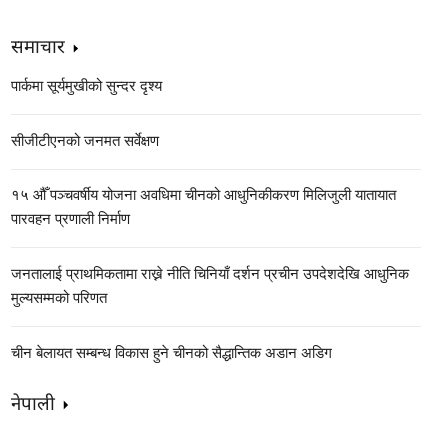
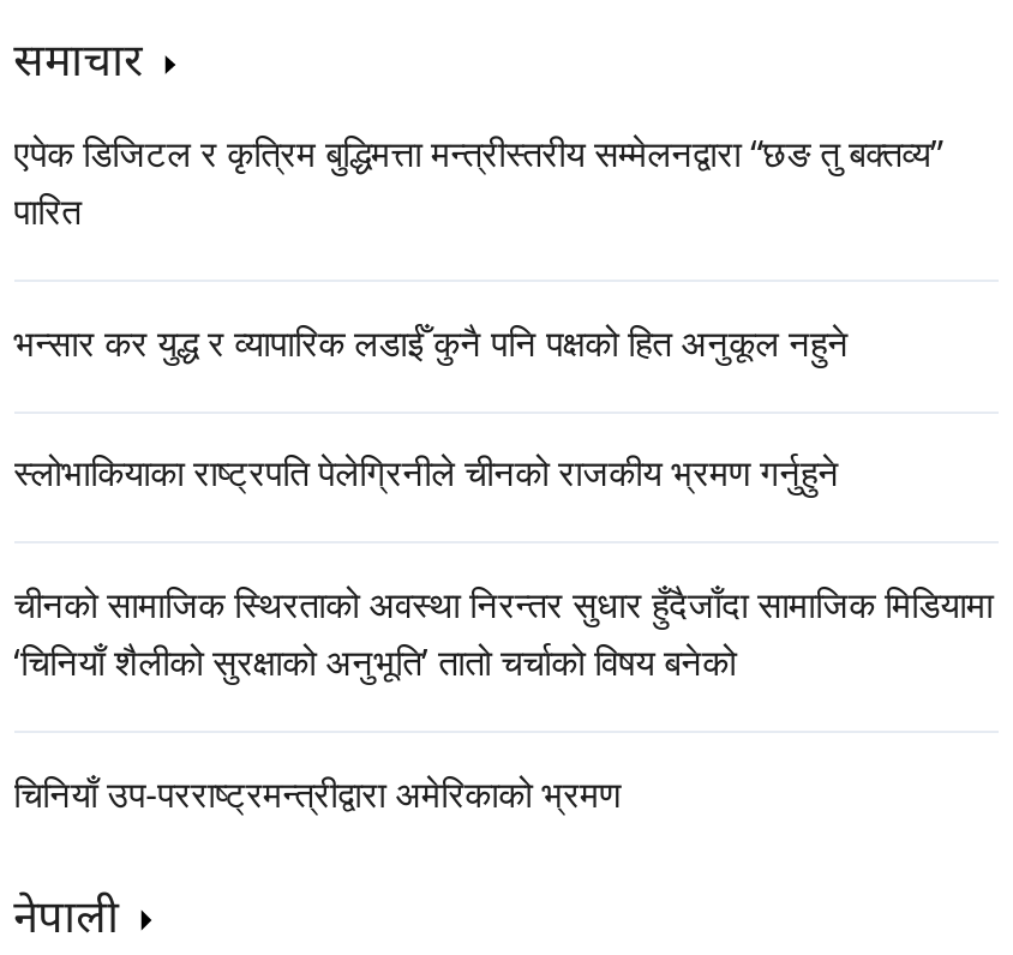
- पार्कमा सूर्यमुखीको सुन्दर दृश्य
+ एपेक डिजिटल र कृत्रिम बुद्धिमत्ता मन्त्रीस्तरीय सम्मेलनद्वारा “छङ तु बक्तव्य”
+ पारित

- सीजीटीएनको जनमत सर्वेक्षण
+ भन्सार कर युद्ध र व्यापारिक लडाईँ कुनै पनि पक्षको हित अनुकूल नहुने

- १५ औँ पञ्चवर्षीय योजना अवधिमा चीनको आधुनिकीकरण मिलिजुली यातायात
- पारवहन प्रणाली निर्माण
+ स्लोभाकियाका राष्ट्रपति पेलेग्रिनीले चीनको राजकीय भ्रमण गर्नुहुने

- जनतालाई प्राथमिकतामा राख्ने नीति चिनियाँ दर्शन प्रचीन उपदेशदेखि आधुनिक
- मुल्यसम्मको परिणत
+ चीनको सामाजिक स्थिरताको अवस्था निरन्तर सुधार हुँदैजाँदा सामाजिक मिडियामा
+ ‘चिनियाँ शैलीको सुरक्षाको अनुभूति’ तातो चर्चाको विषय बनेको

- चीन बेलायत सम्बन्ध विकास हुने चीनको सैद्धान्तिक अडान अडिग
+ चिनियाँ उप-परराष्ट्रमन्त्रीद्वारा अमेरिकाको भ्रमण
